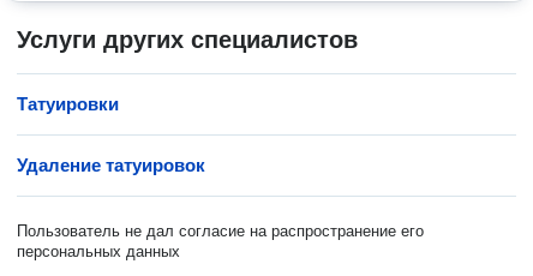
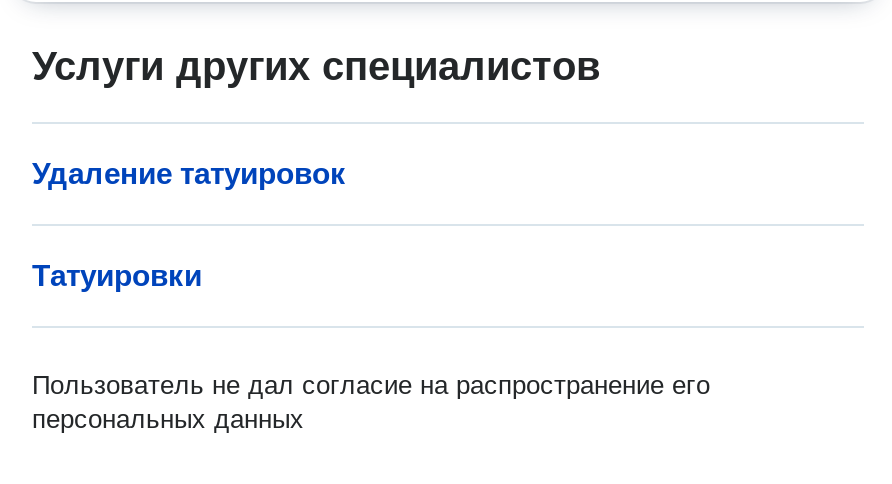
moved down: Татуировки

moved up: Удаление татуировок
